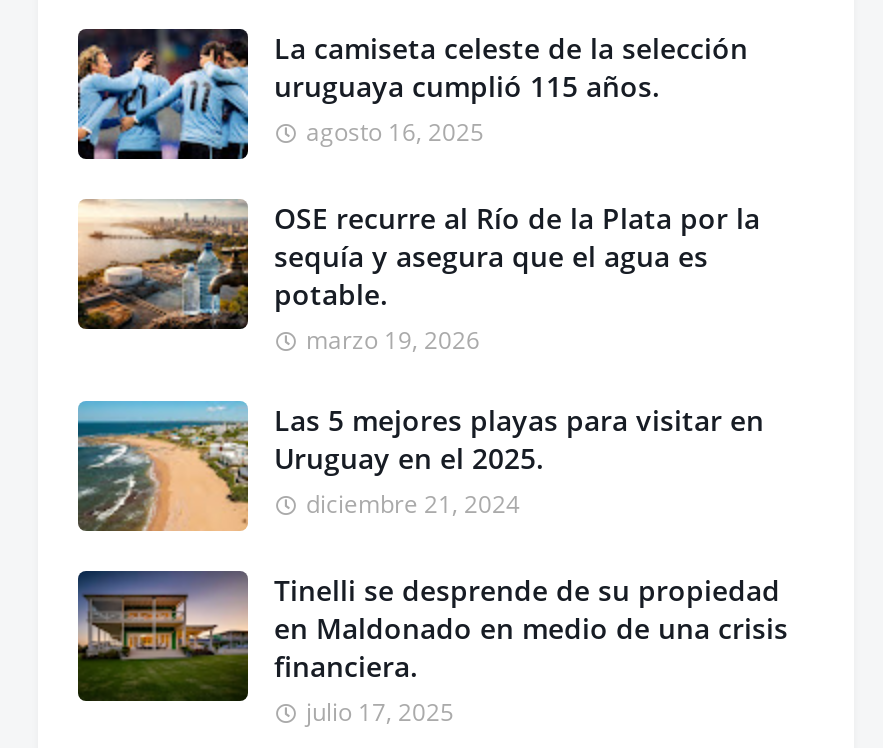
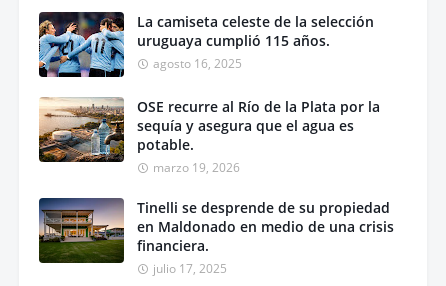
- [image]
- Las 5 mejores playas para visitar en
- Uruguay en el 2025.
- diciembre 21, 2024
